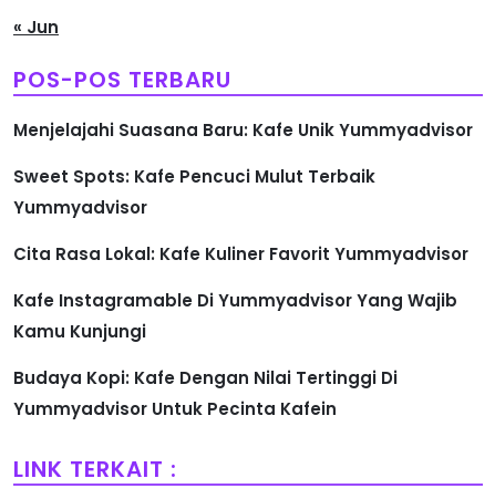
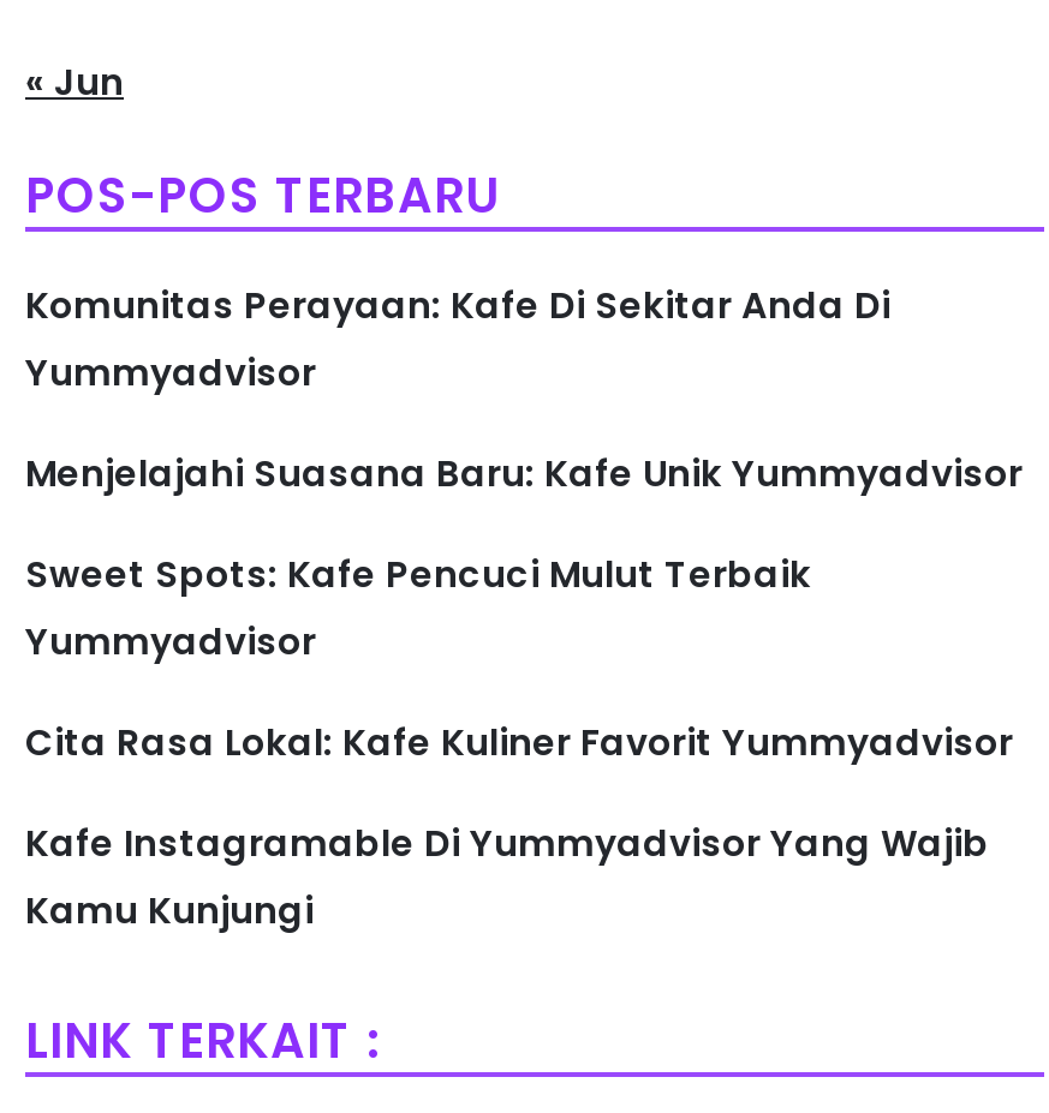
+ Komunitas Perayaan: Kafe Di Sekitar Anda Di
+ Yummyadvisor

moved down: Menjelajahi Suasana Baru: Kafe Unik Yummyadvisor | Sweet Spots: Kafe Pencuci Mulut Terbaik | Yummyadvisor | Cita Rasa Lokal: Kafe Kuliner Favorit Yummyadvisor | Kafe Instagramable Di Yummyadvisor Yang Wajib | Kamu Kunjungi

- Budaya Kopi: Kafe Dengan Nilai Tertinggi Di
- Yummyadvisor Untuk Pecinta Kafein
